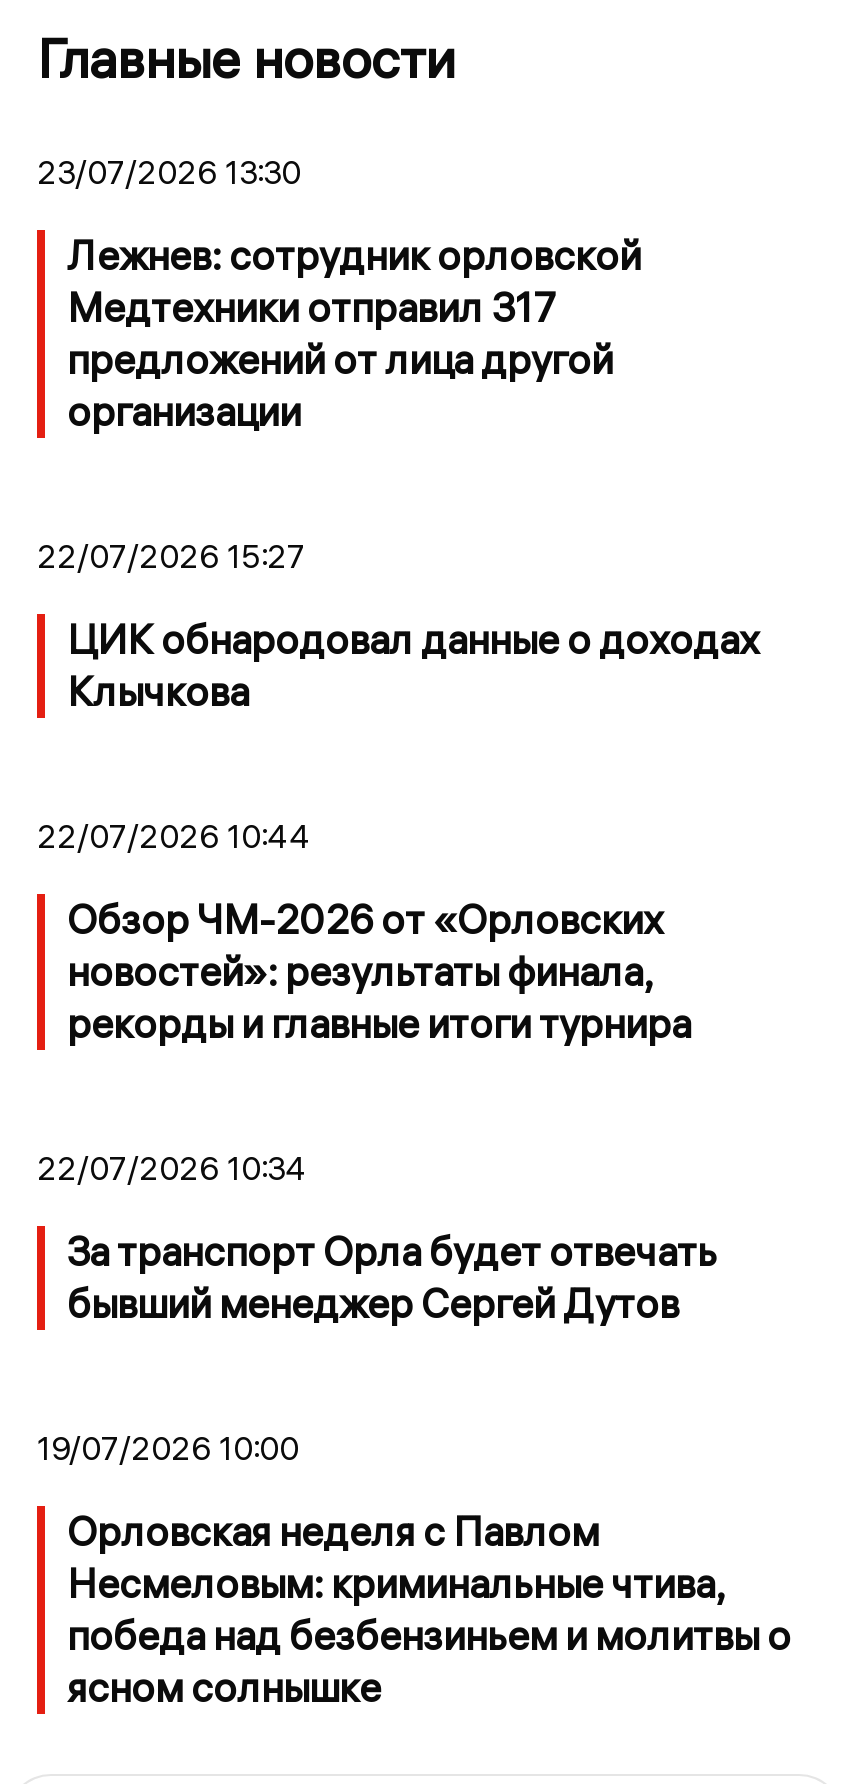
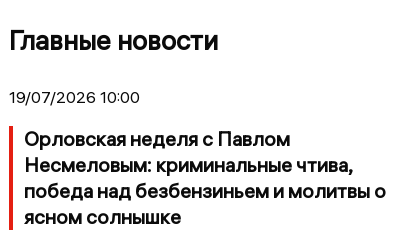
- 23/07/2026 13:30
- Лежнев: сотрудник орловской
- Медтехники отправил 317
- предложений от лица другой
- организации
- 22/07/2026 15:27
- ЦИК обнародовал данные о доходах
- Клычкова
- 22/07/2026 10:44
- Обзор ЧМ-2026 от «Орловских
- новостей»: результаты финала,
- рекорды и главные итоги турнира
- 22/07/2026 10:34
- За транспорт Орла будет отвечать
- бывший менеджер Сергей Дутов
